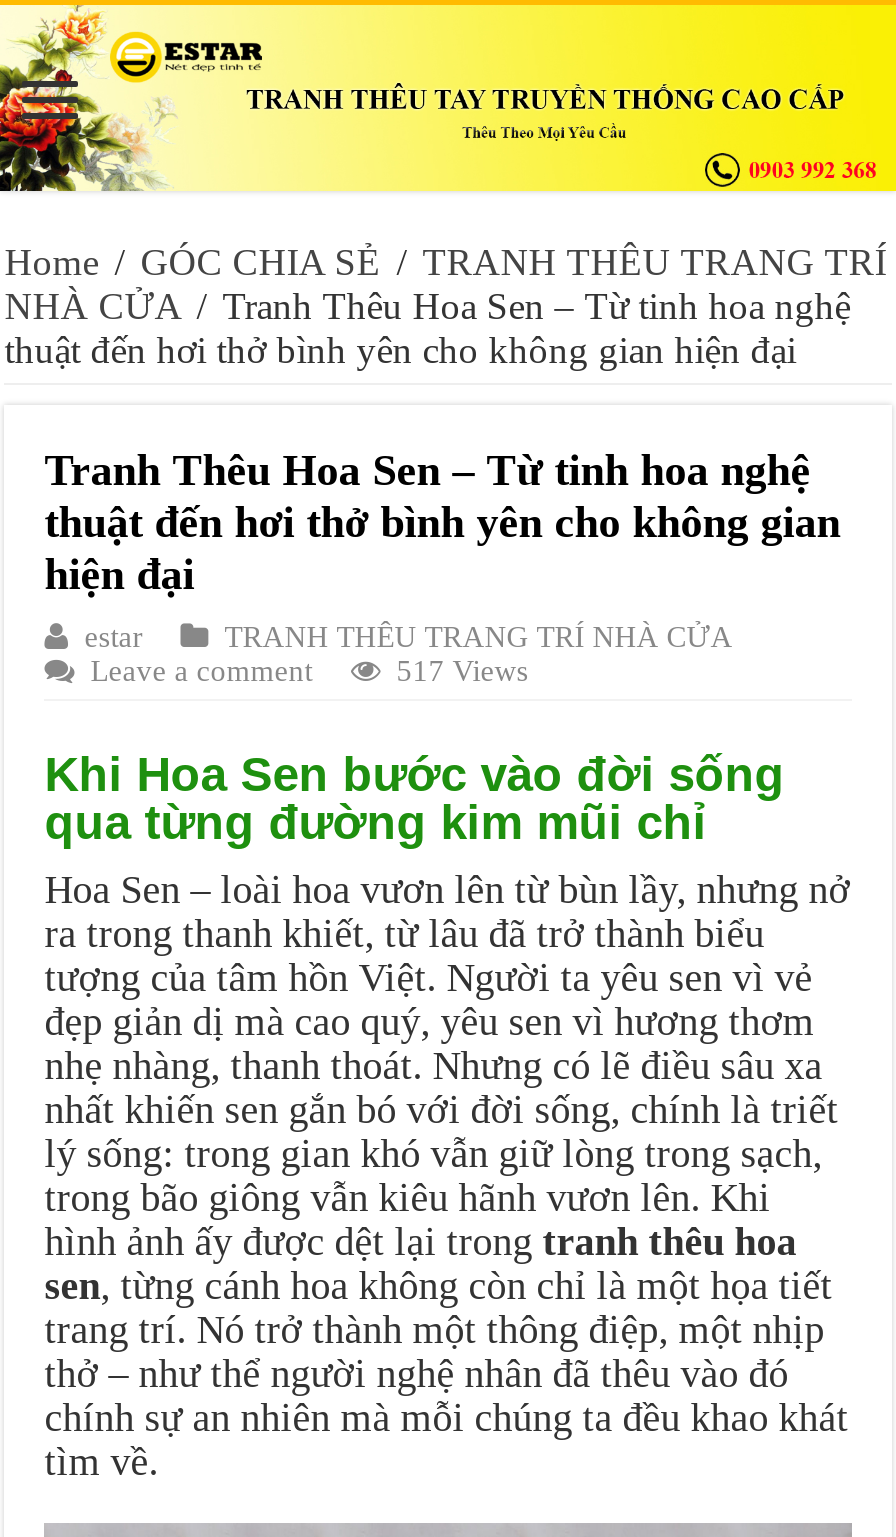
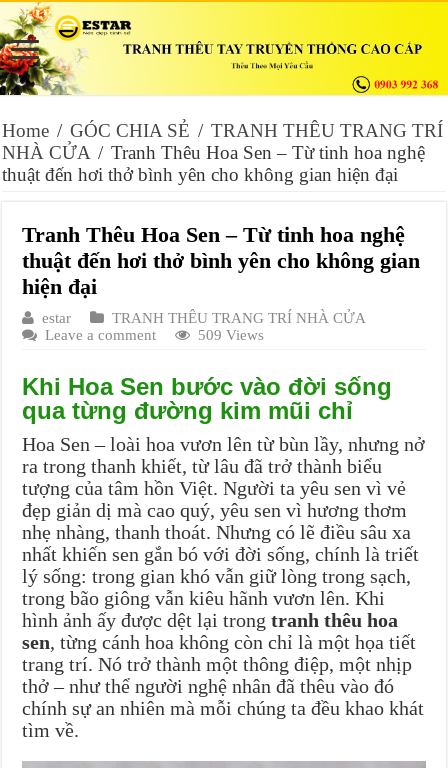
- 517 Views
+ 509 Views
